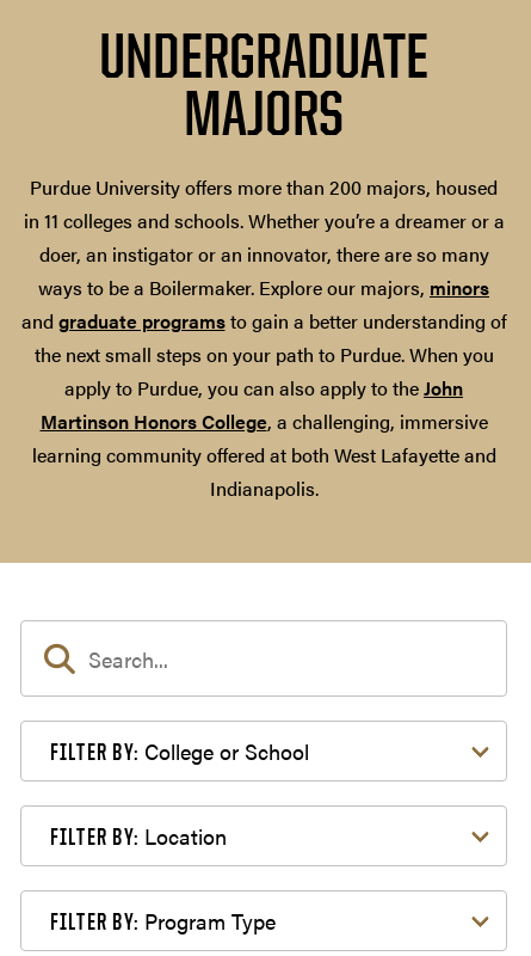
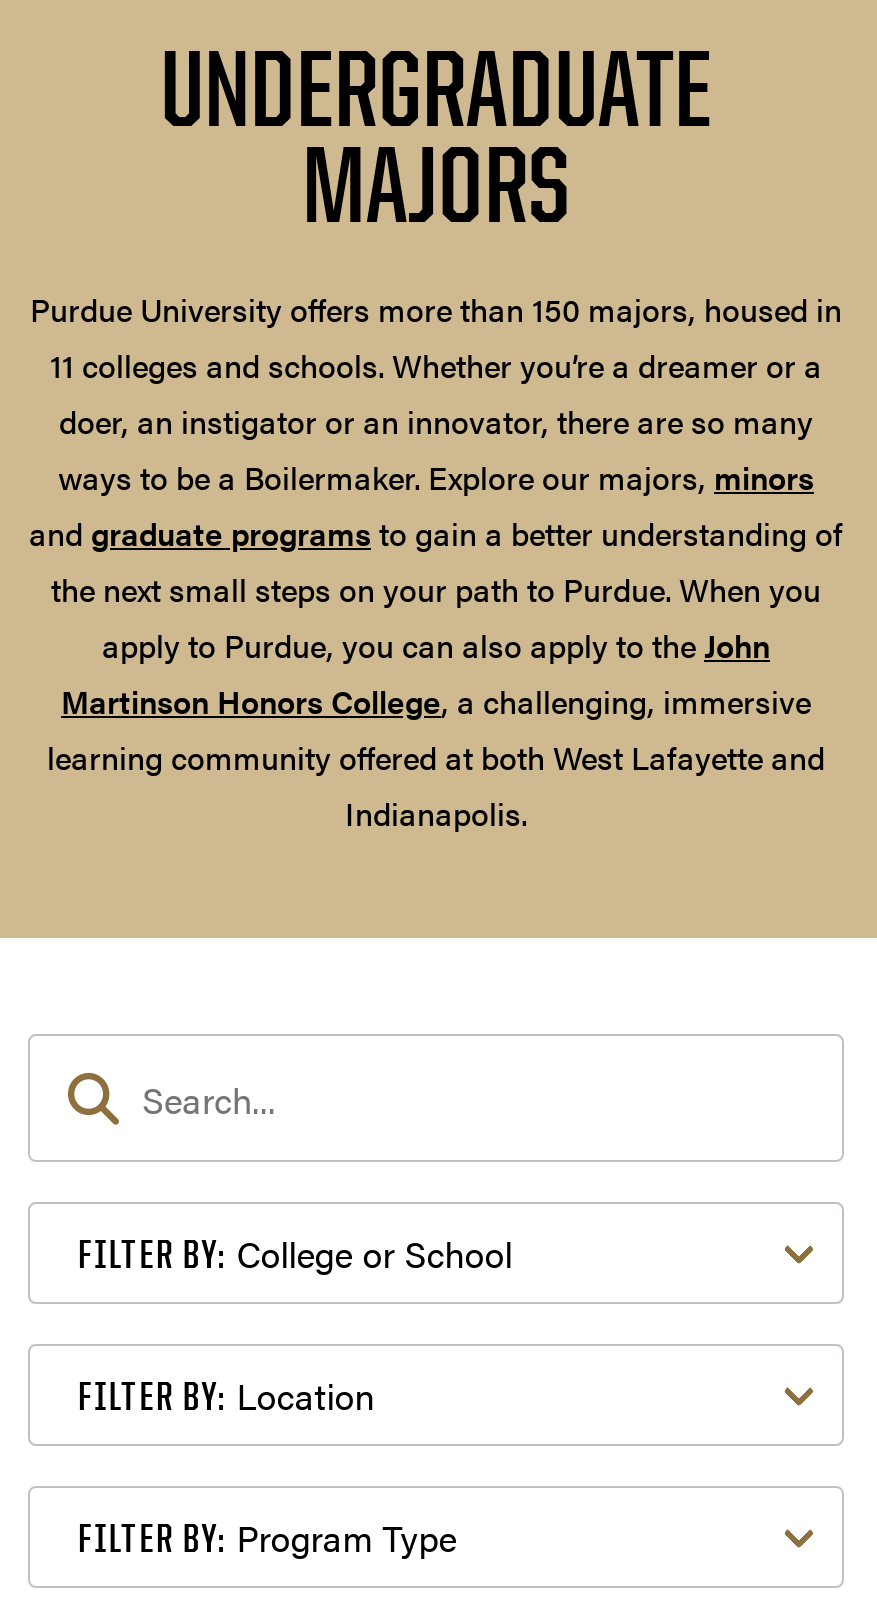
- Purdue University offers more than 200 majors, housed
- in 11 colleges and schools. Whether you’re a dreamer or a
+ Purdue University offers more than 150 majors, housed in
+ 11 colleges and schools. Whether you’re a dreamer or a
